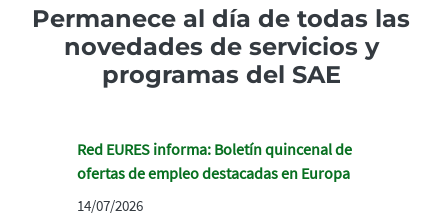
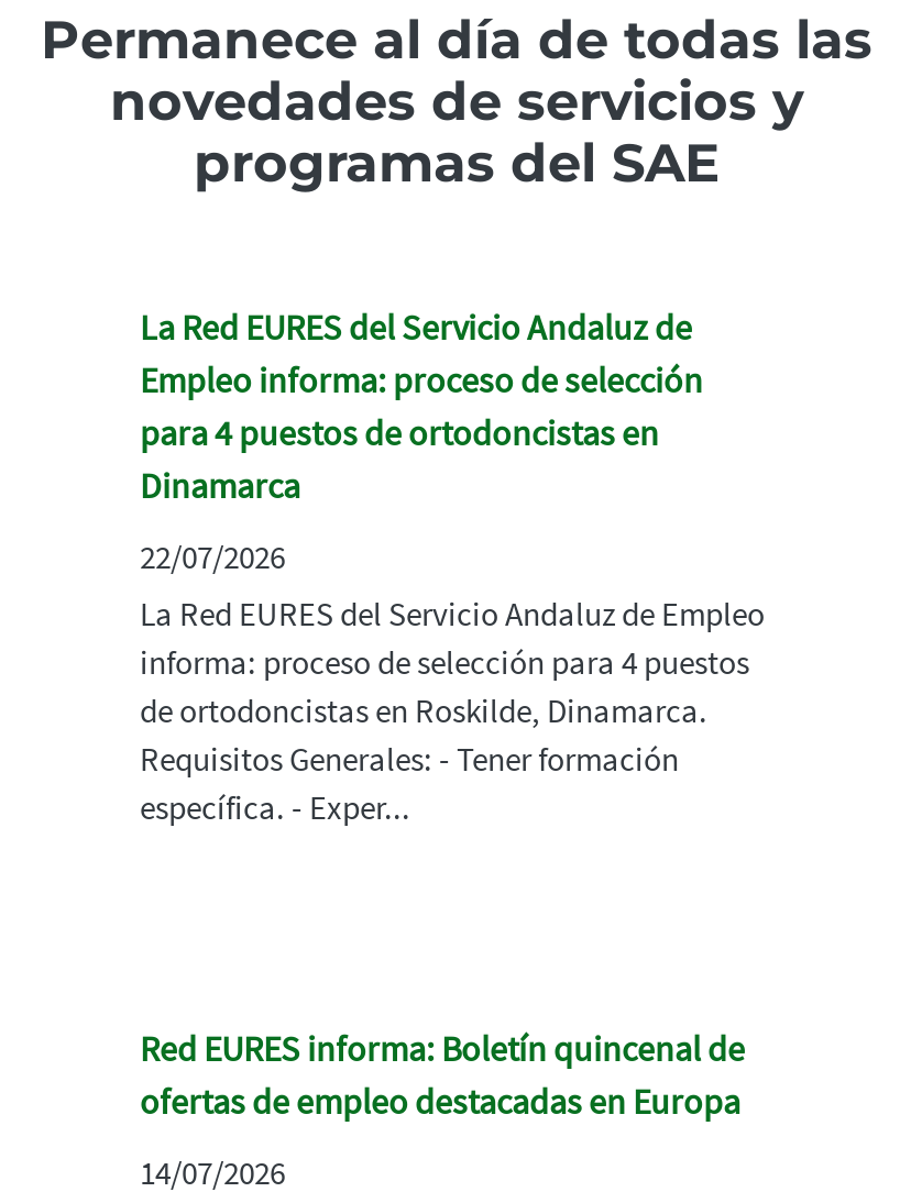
+ La Red EURES del Servicio Andaluz de
+ Empleo informa: proceso de selección
+ para 4 puestos de ortodoncistas en
+ Dinamarca
+ 22/07/2026
+ La Red EURES del Servicio Andaluz de Empleo
+ informa: proceso de selección para 4 puestos
+ de ortodoncistas en Roskilde, Dinamarca.
+ Requisitos Generales: - Tener formación
+ específica. - Exper...
